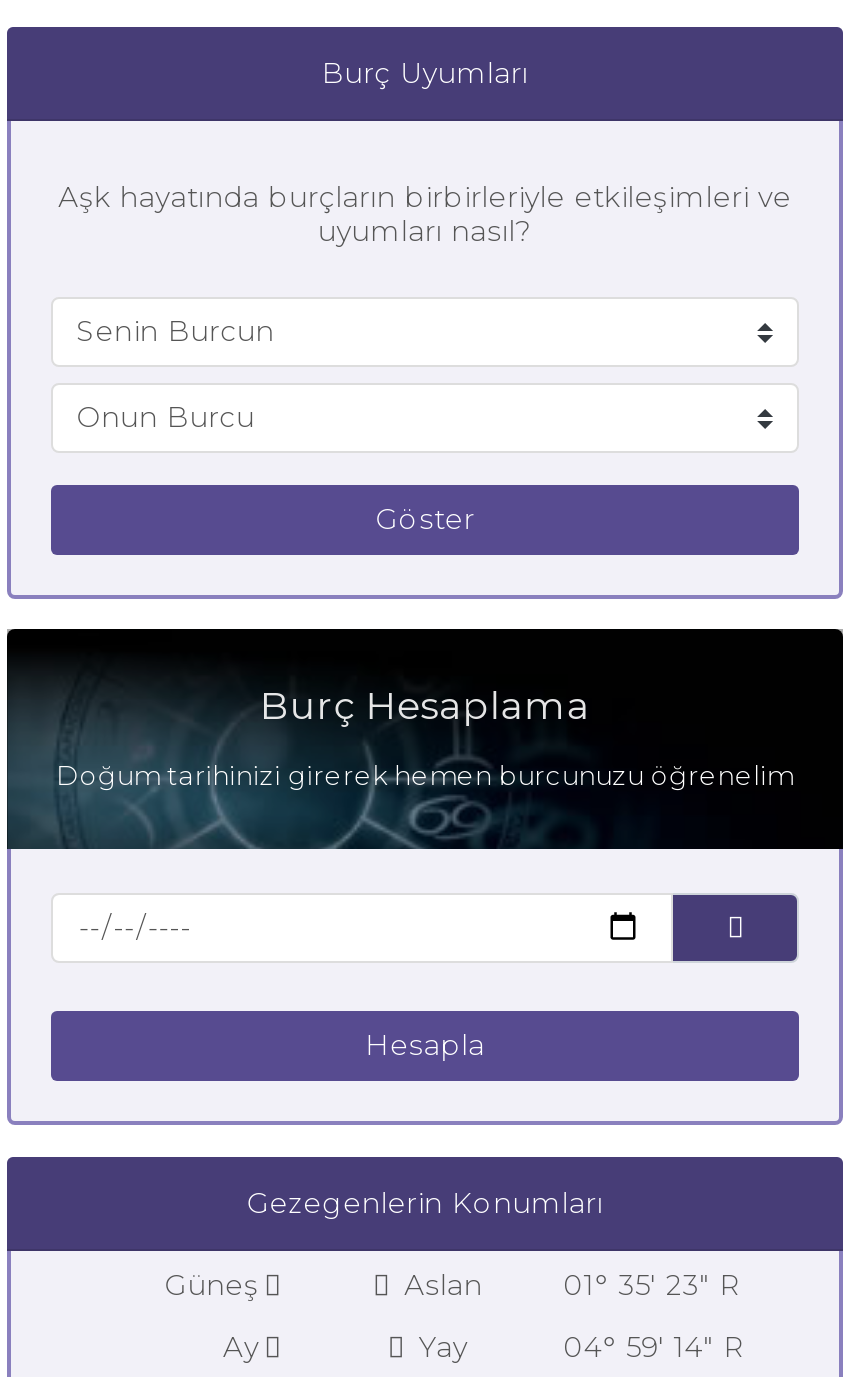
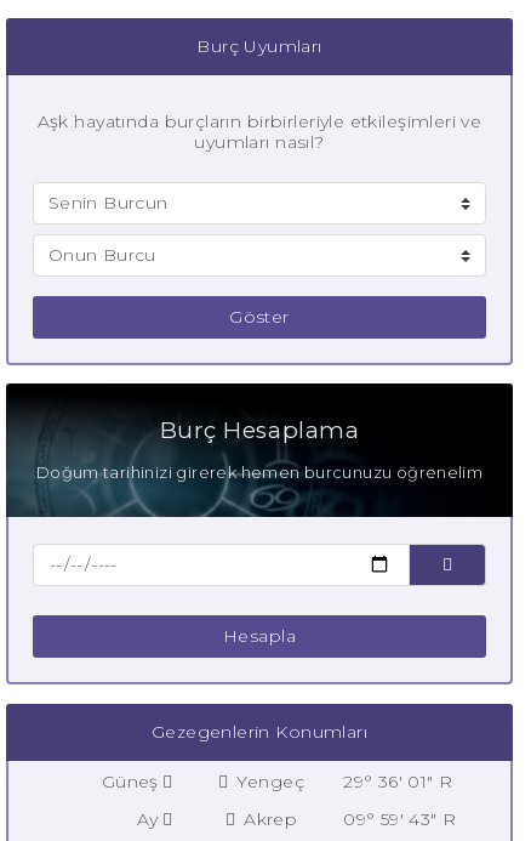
- Aslan
- 01° 35' 23" R
+ Yengeç
+ 29° 36' 01" R

- Yay
- 04° 59' 14" R
+ Akrep
+ 09° 59' 43" R
